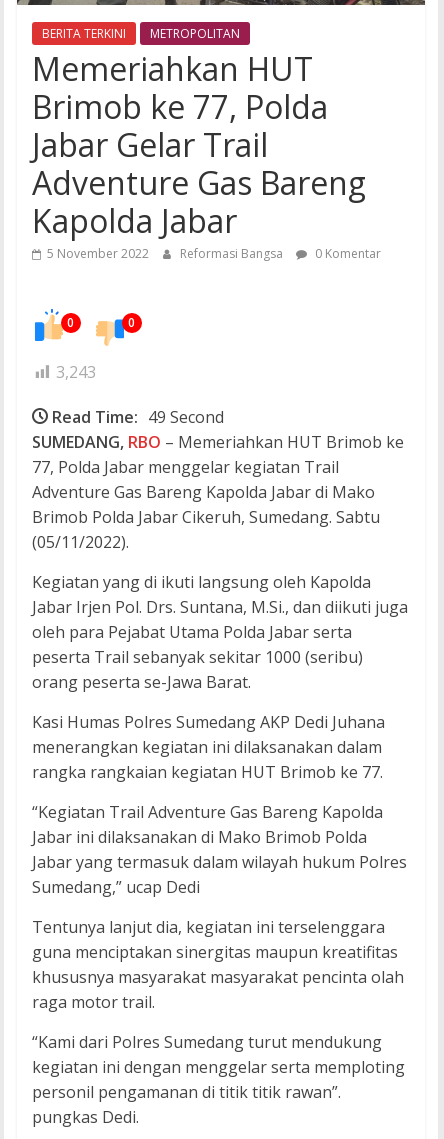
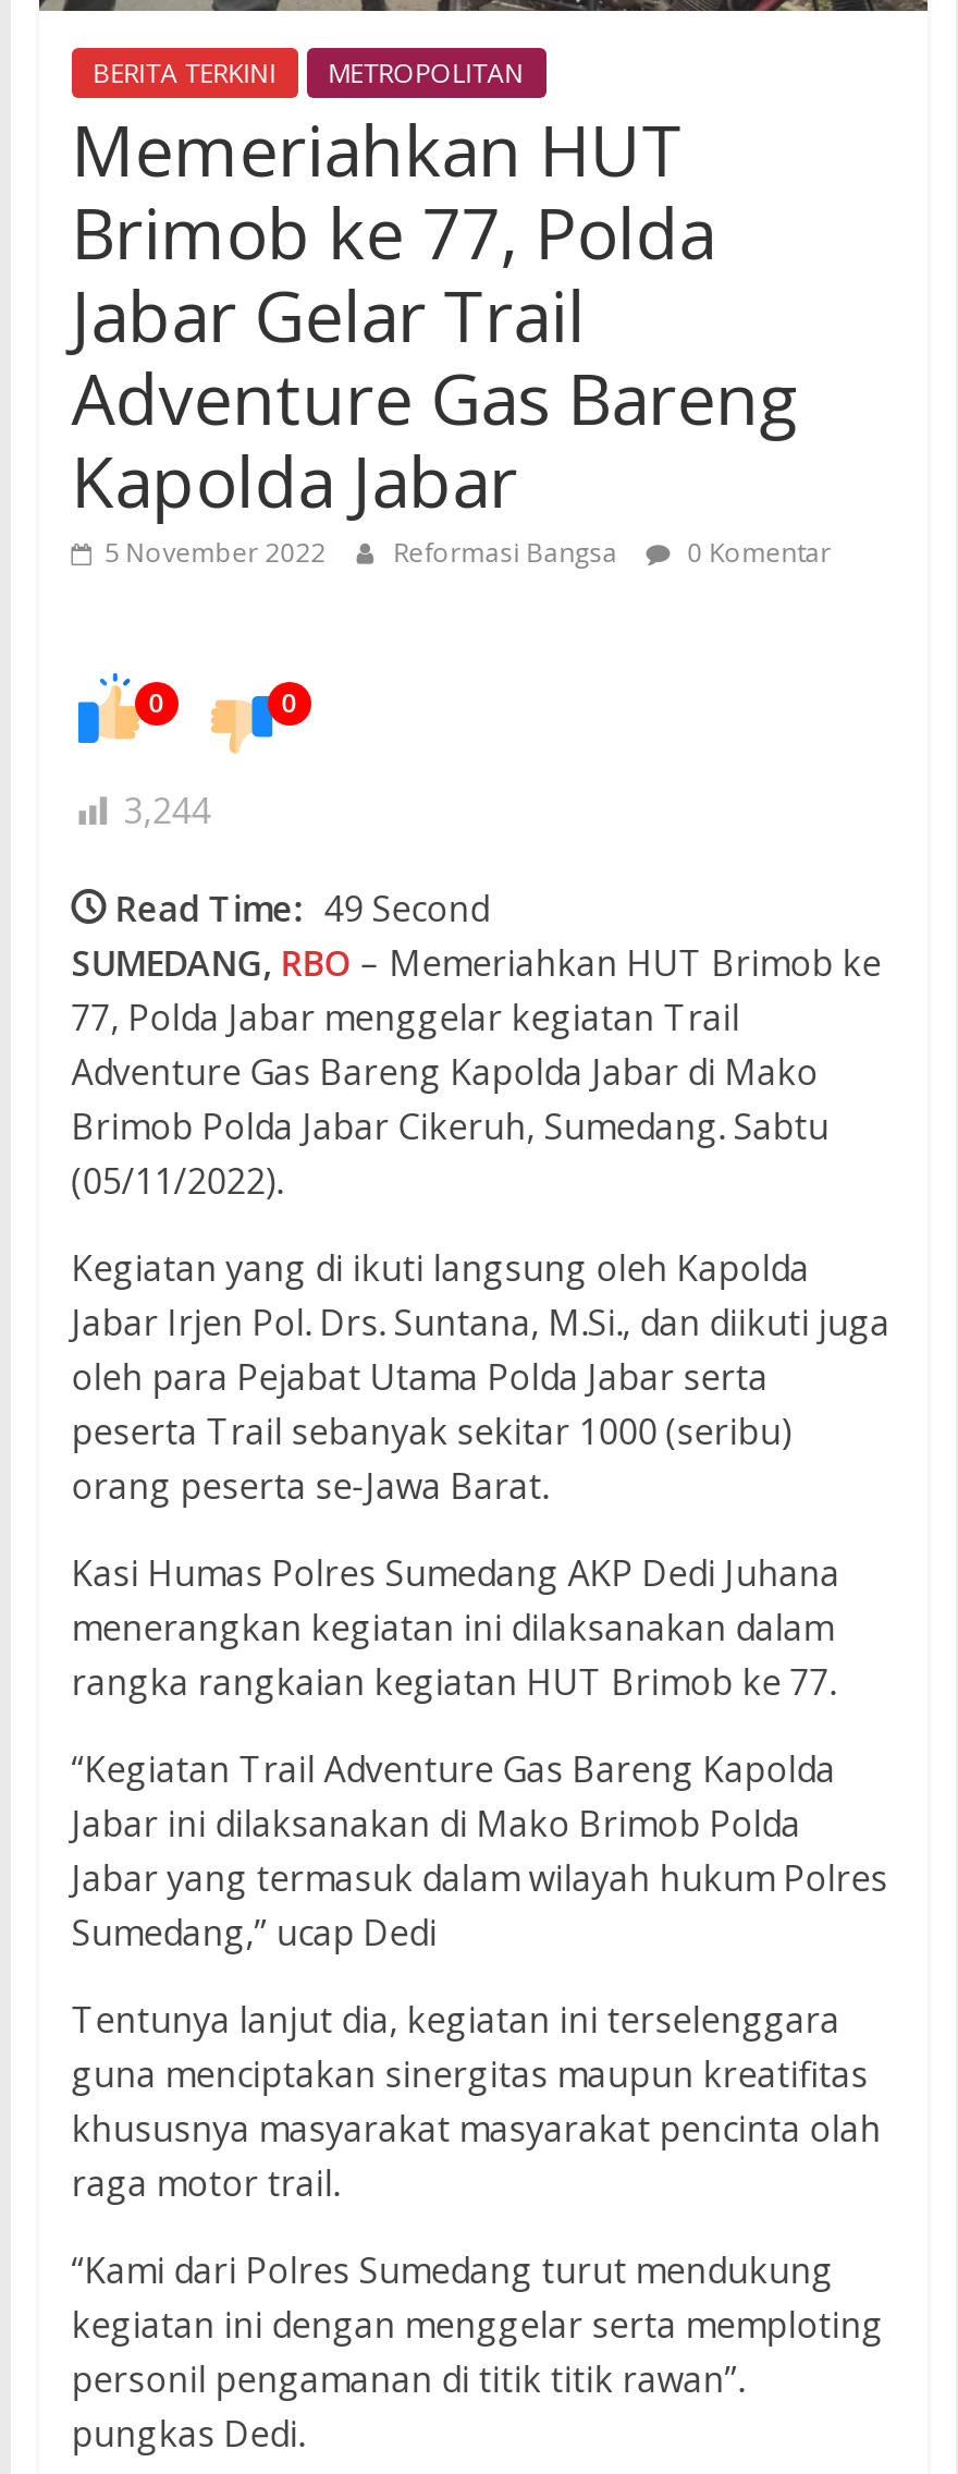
- 3,243
+ 3,244
